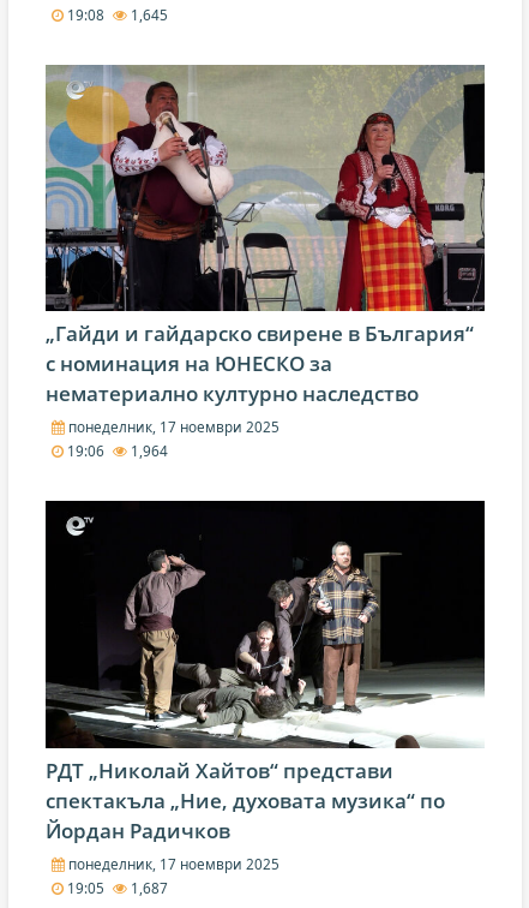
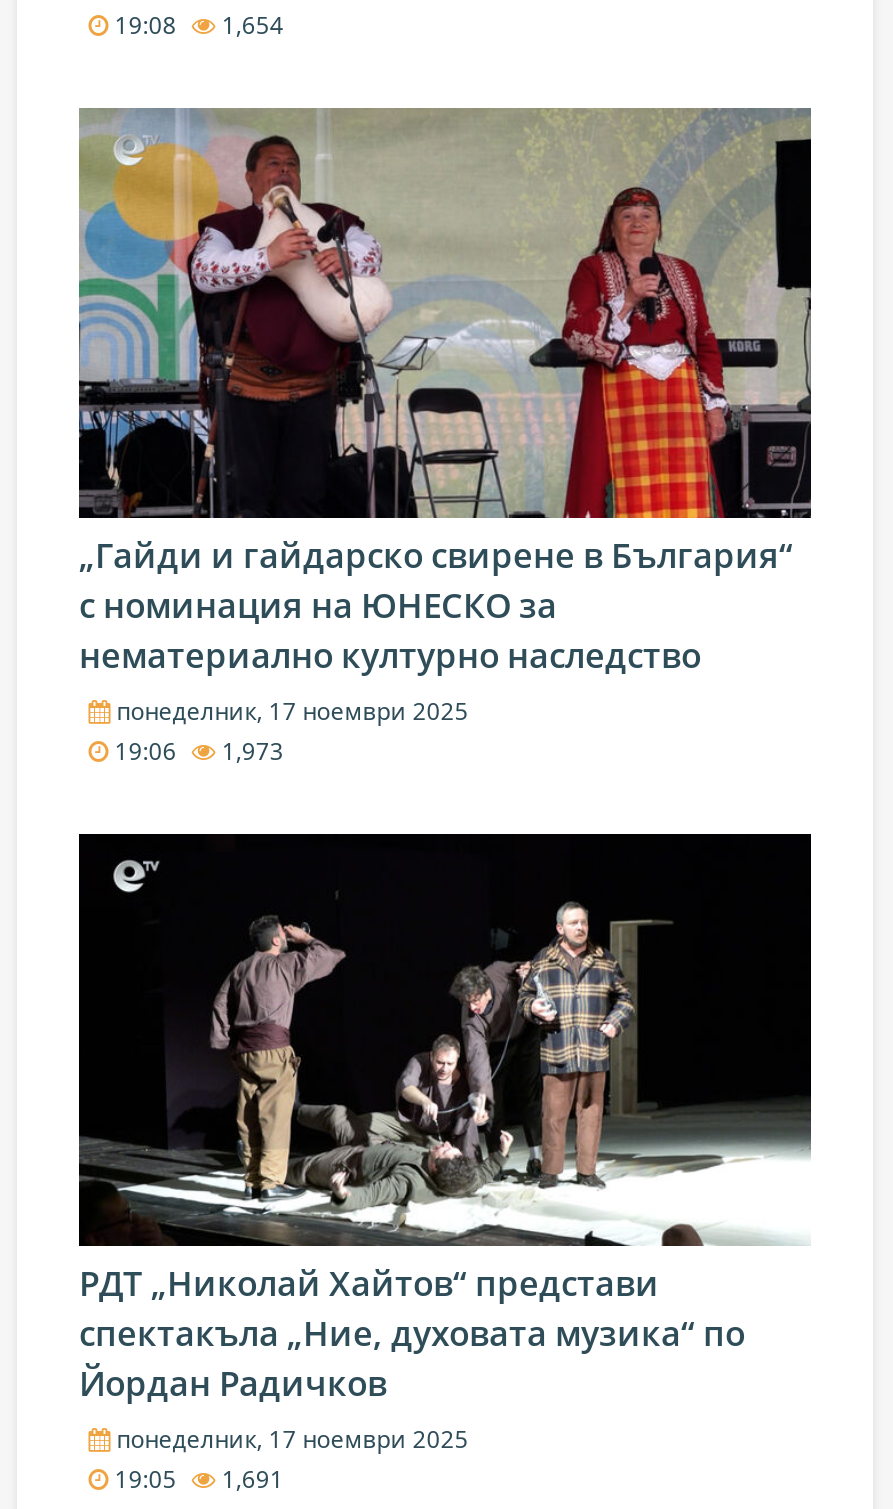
- 19:08 1,645
+ 19:08 1,654

- 19:06 1,964
+ 19:06 1,973

- 19:05 1,687
+ 19:05 1,691
